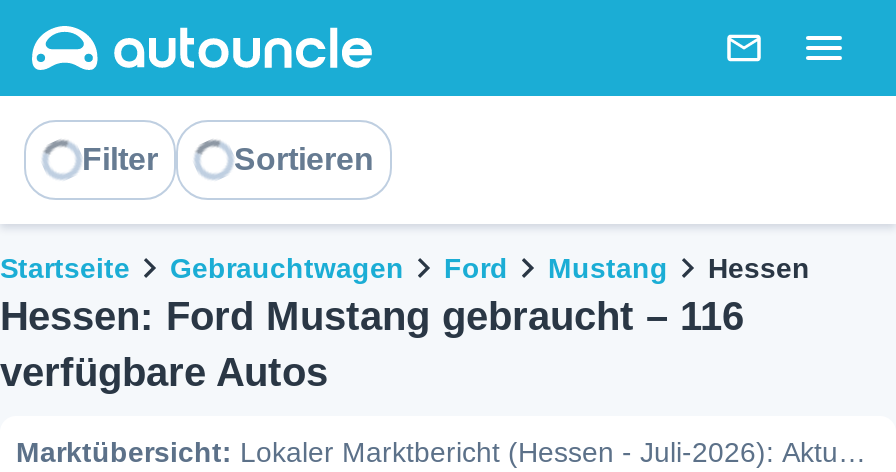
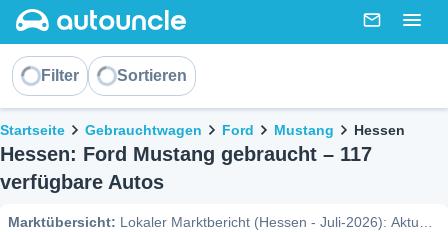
- Hessen: Ford Mustang gebraucht – 116
+ Hessen: Ford Mustang gebraucht – 117
